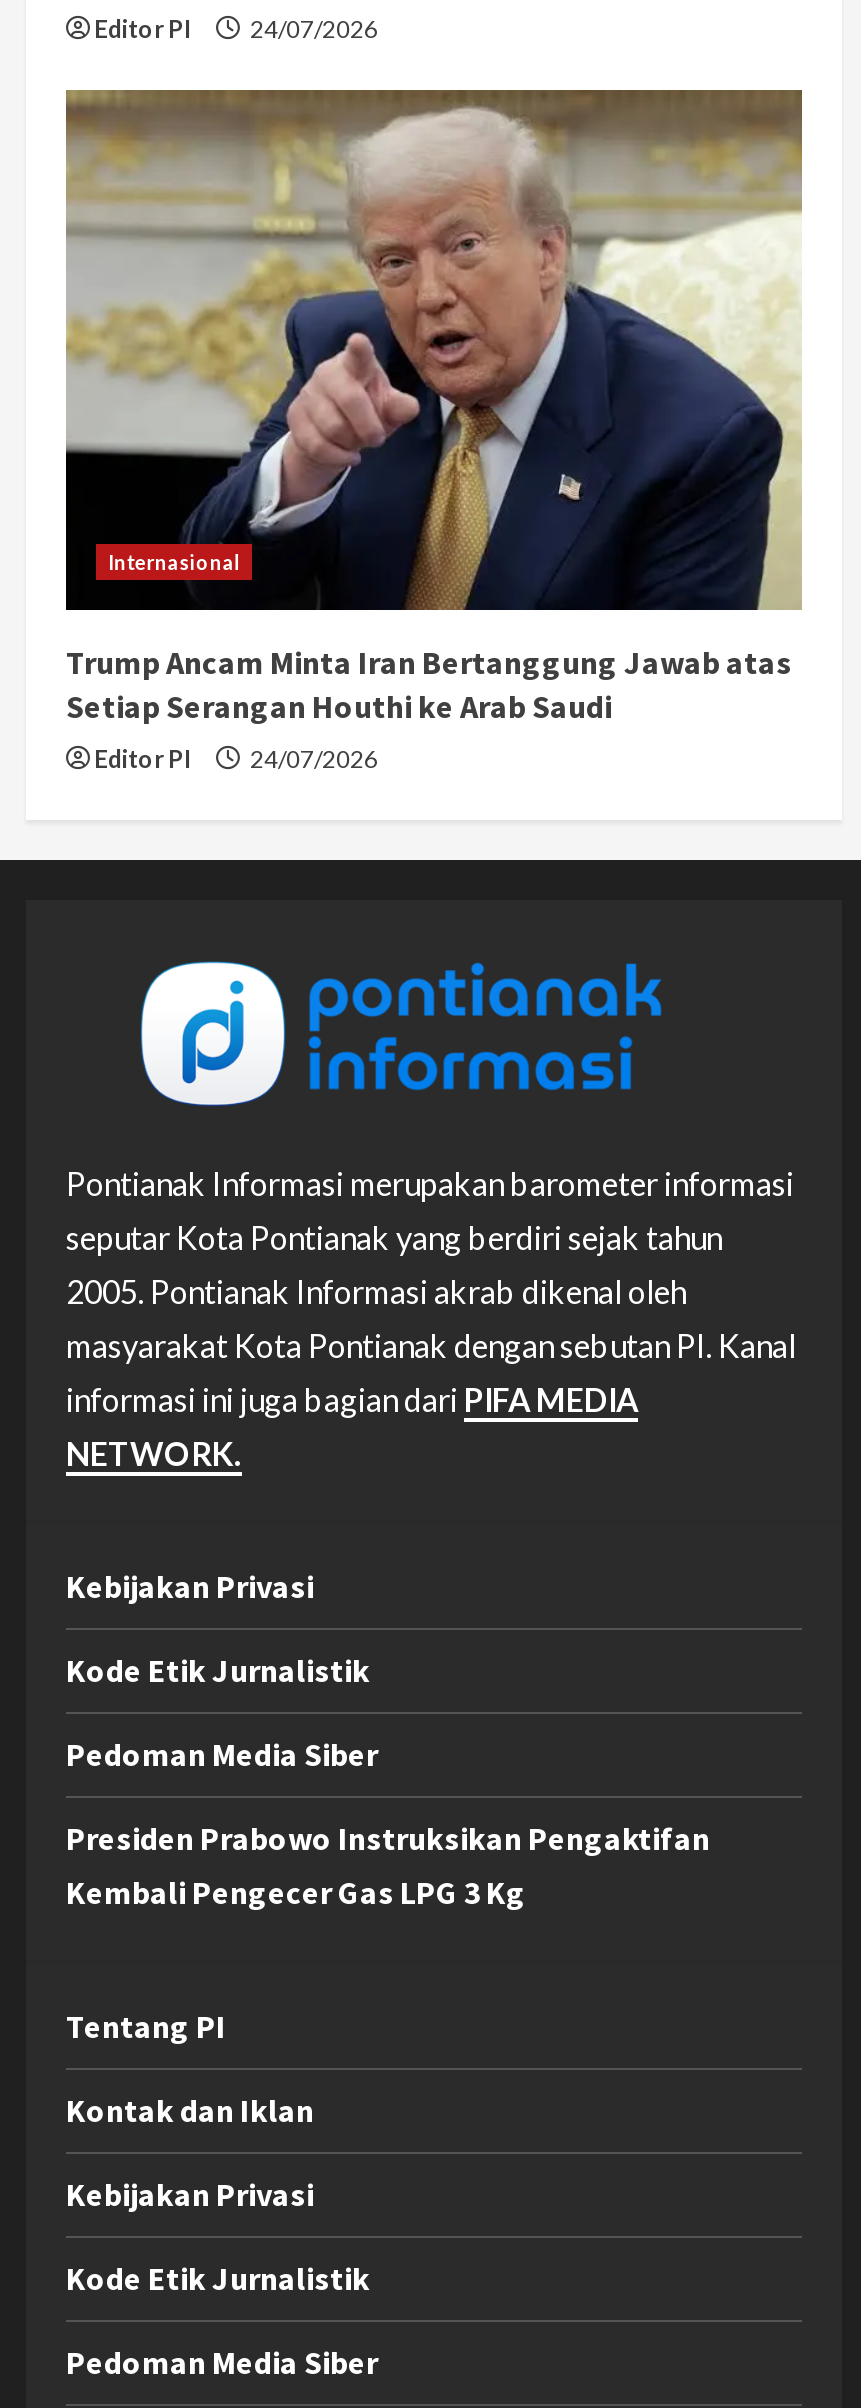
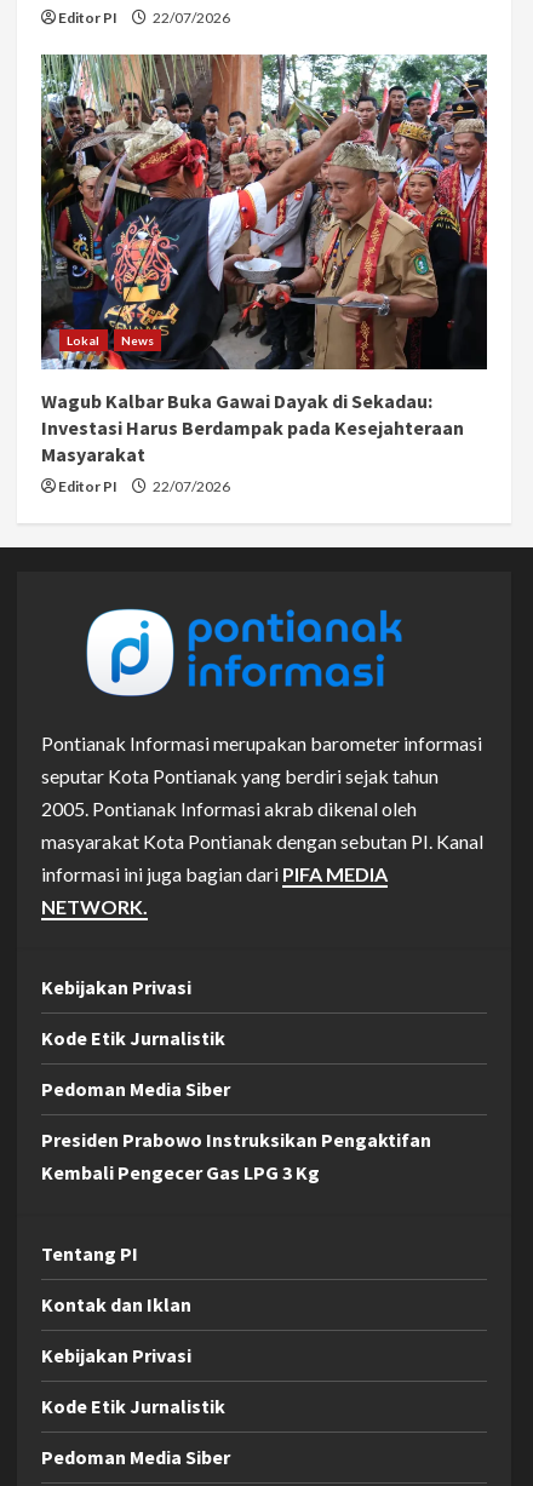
- Editor PI 24/07/2026
+ Editor PI 22/07/2026

- [image]
- Internasional
+ [image]
+ Lokal
+ News

- Trump Ancam Minta Iran Bertanggung Jawab atas
- Setiap Serangan Houthi ke Arab Saudi
+ Wagub Kalbar Buka Gawai Dayak di Sekadau:
+ Investasi Harus Berdampak pada Kesejahteraan
+ Masyarakat

- Editor PI 24/07/2026
+ Editor PI 22/07/2026
